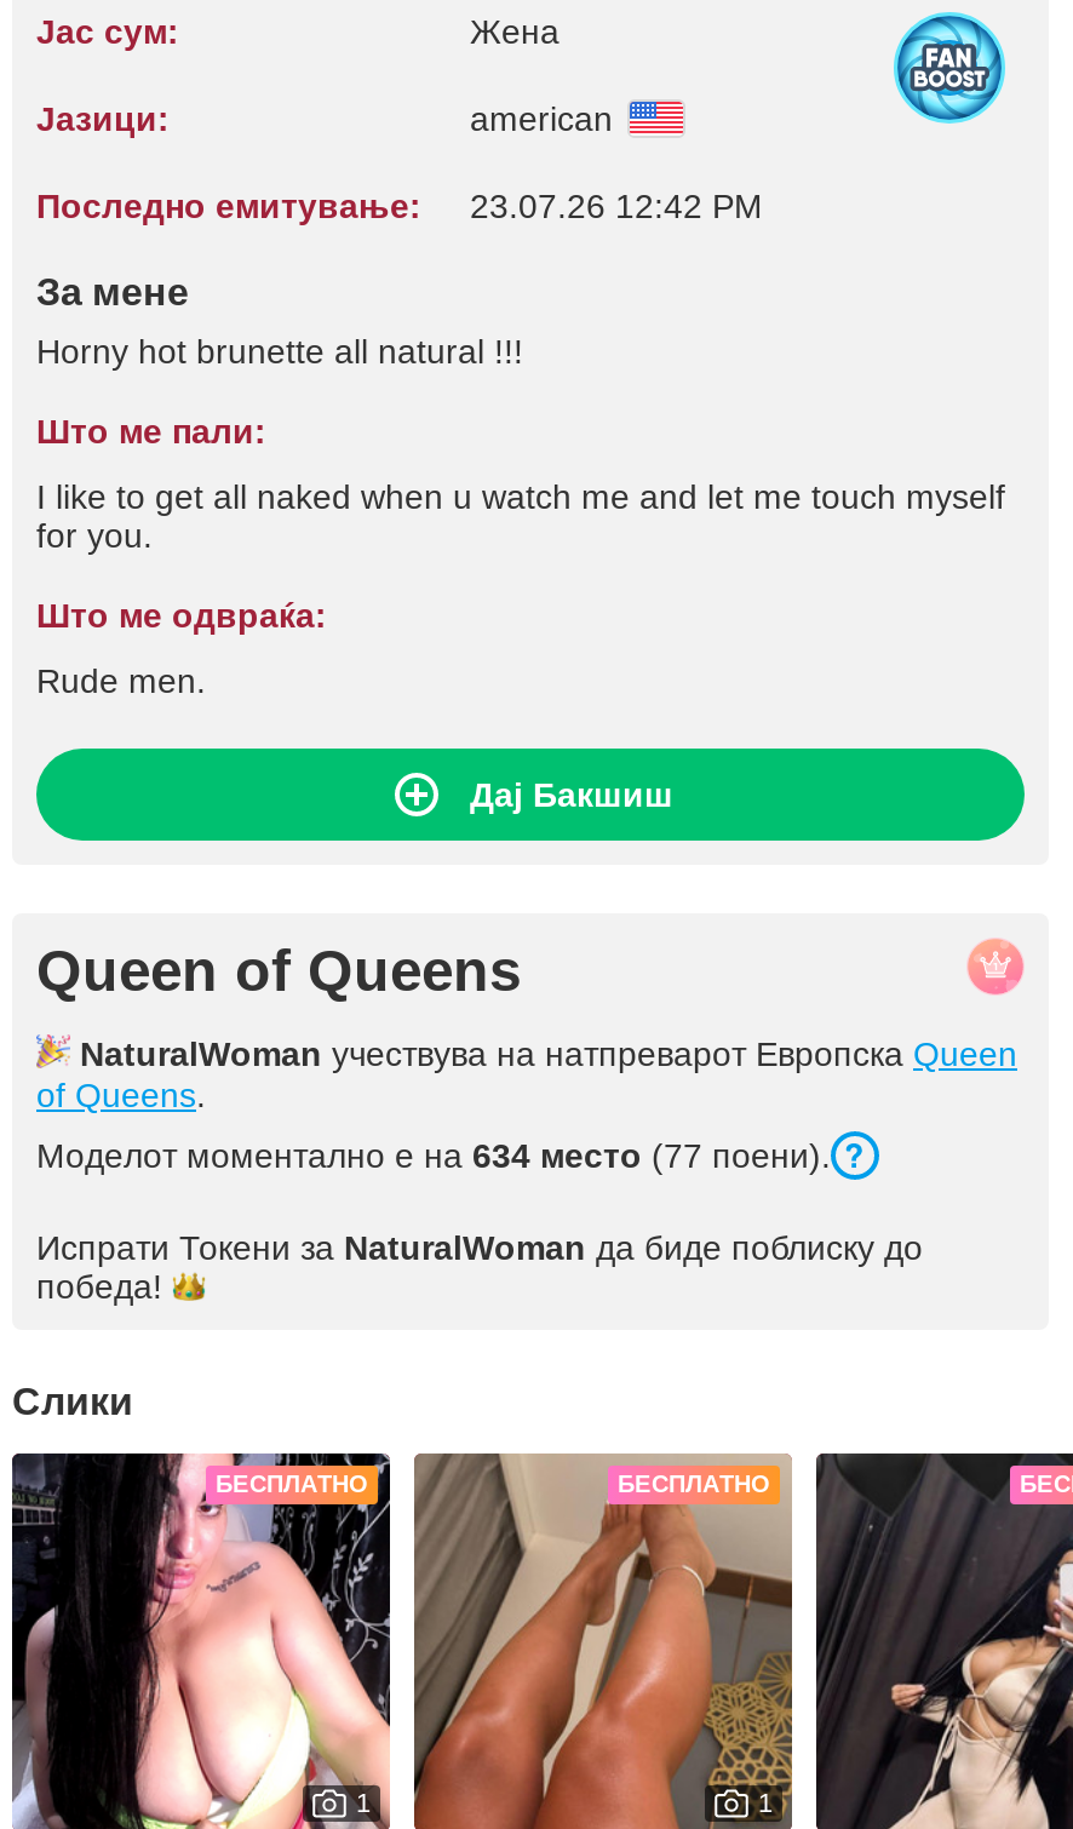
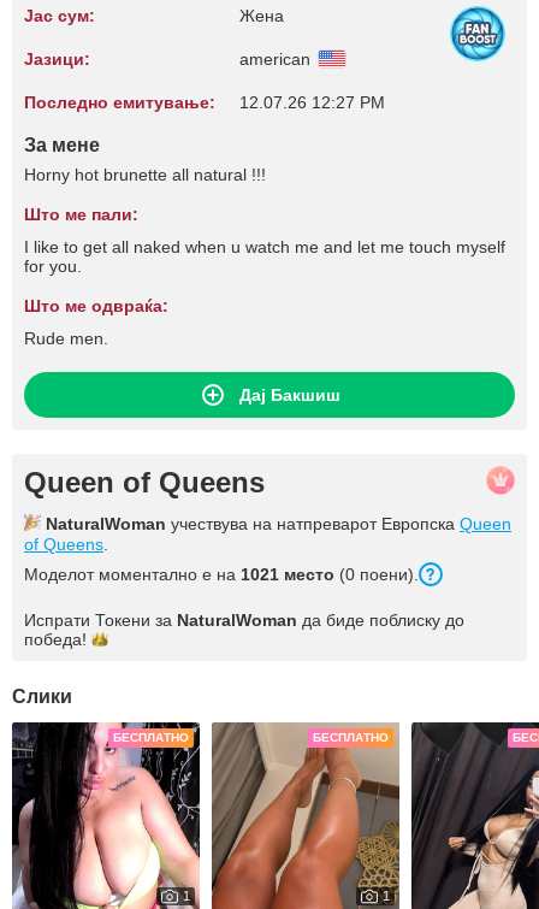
- Последно емитување: 23.07.26 12:42 PM
+ Последно емитување: 12.07.26 12:27 PM

- Моделот моментално е на 634 место (77 поени).
+ Моделот моментално е на 1021 место (0 поени).
